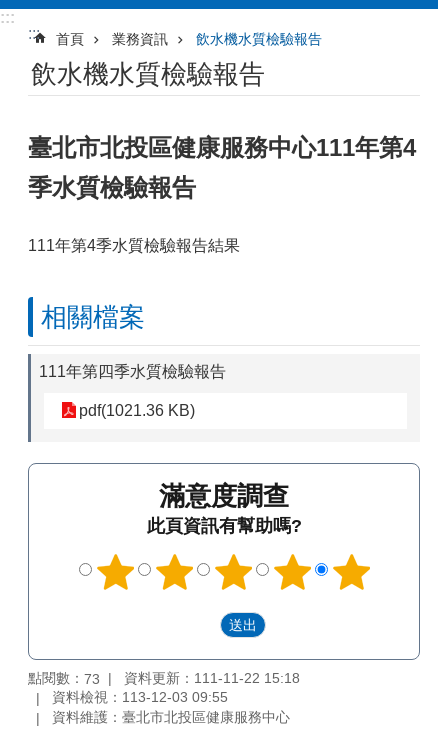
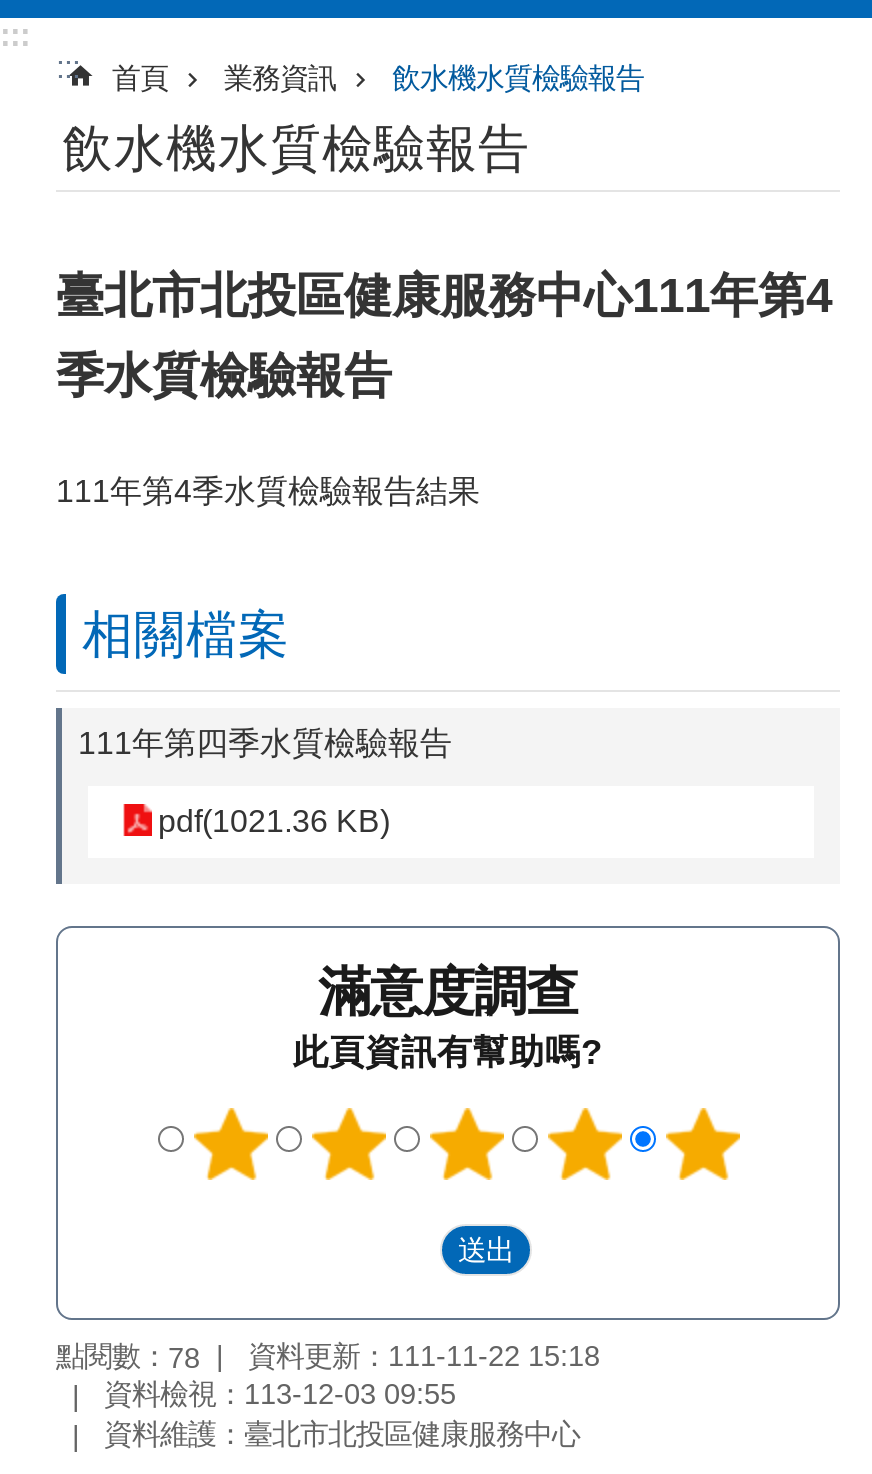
- 點閱數：73 資料更新：111-11-22 15:18
+ 點閱數：78 資料更新：111-11-22 15:18
